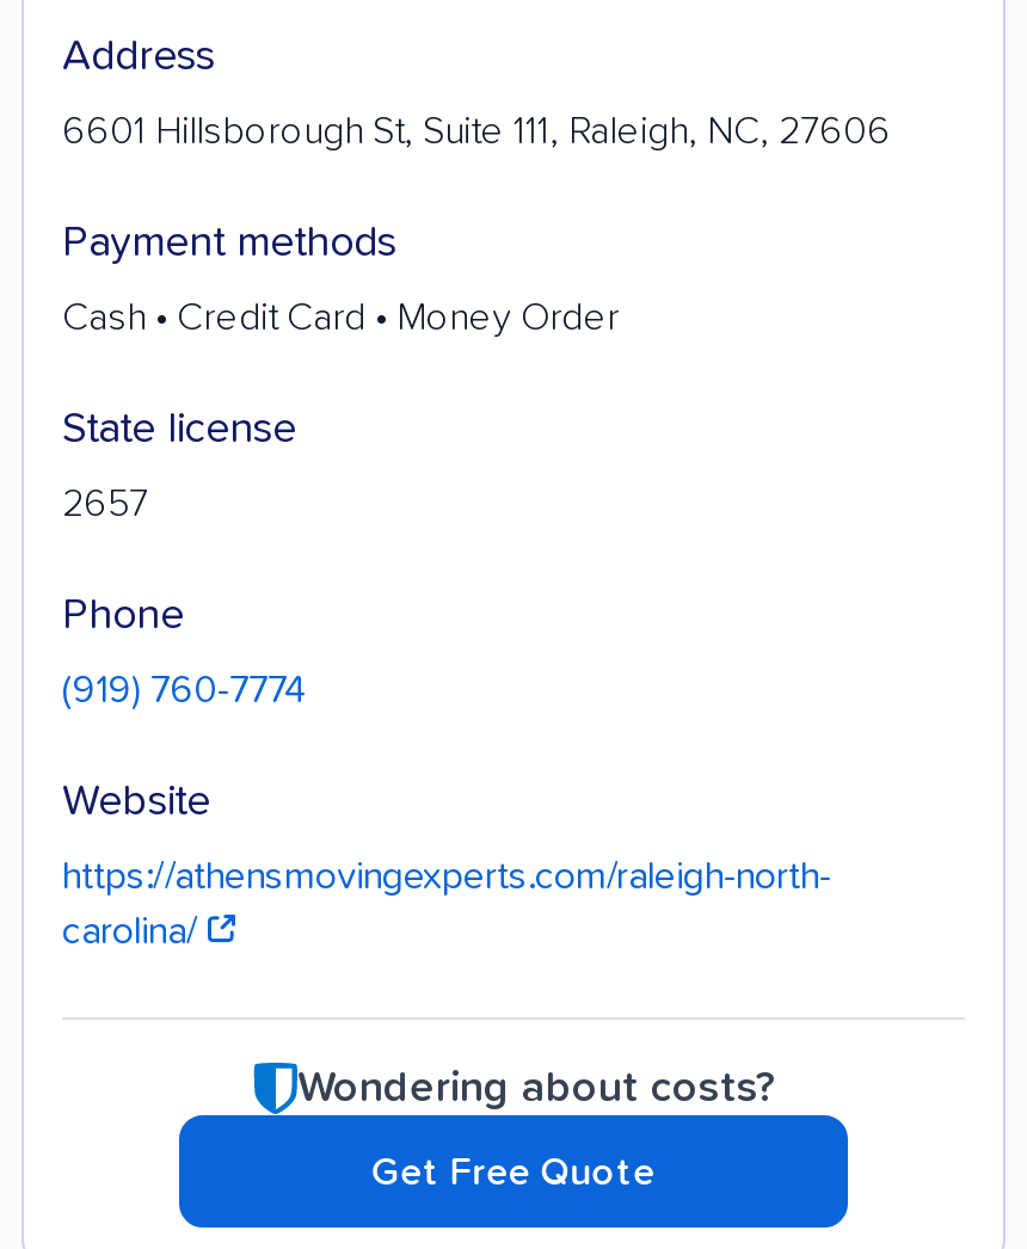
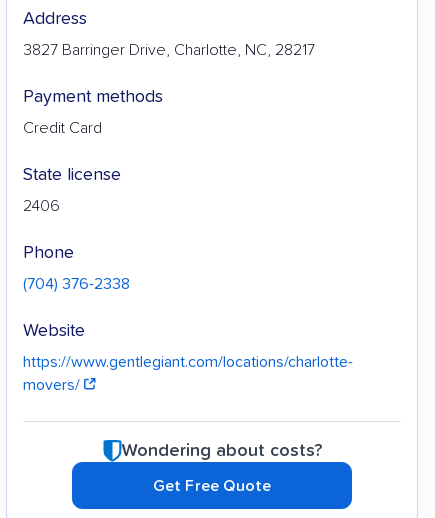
- 6601 Hillsborough St, Suite 111, Raleigh, NC, 27606
+ 3827 Barringer Drive, Charlotte, NC, 28217

- Cash • Credit Card • Money Order
+ Credit Card

- 2657
+ 2406

- (919) 760-7774
+ (704) 376-2338

- https://athensmovingexperts.com/raleigh-north-
- carolina/
+ https://www.gentlegiant.com/locations/charlotte-
+ movers/
